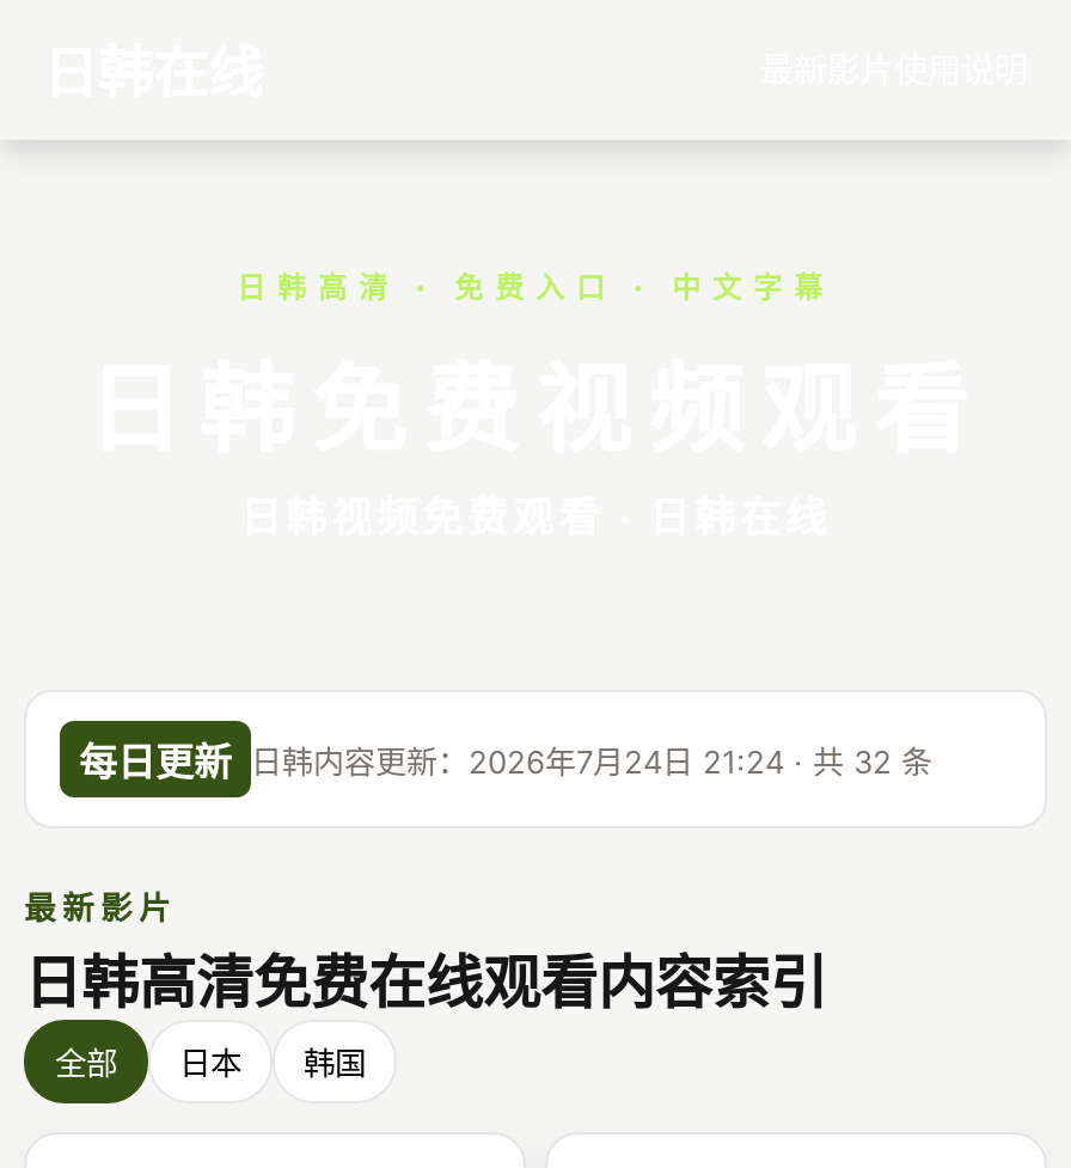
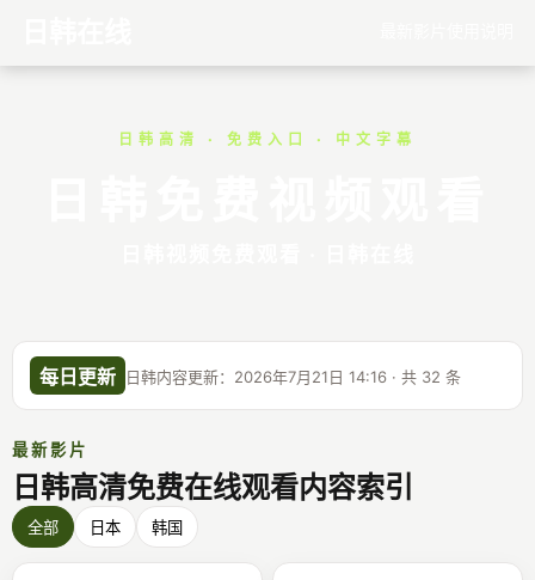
- 每日更新 日韩内容更新：2026年7月24日 21:24 · 共 32 条
+ 每日更新 日韩内容更新：2026年7月21日 14:16 · 共 32 条
